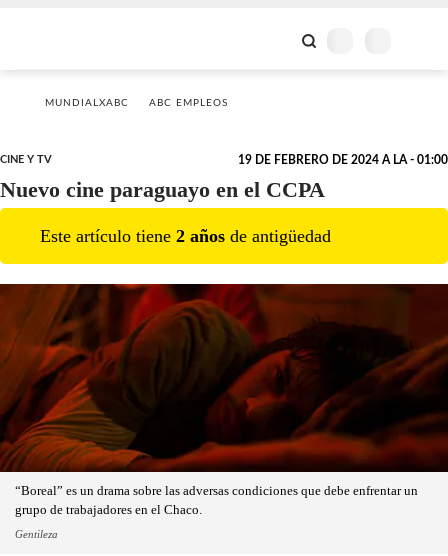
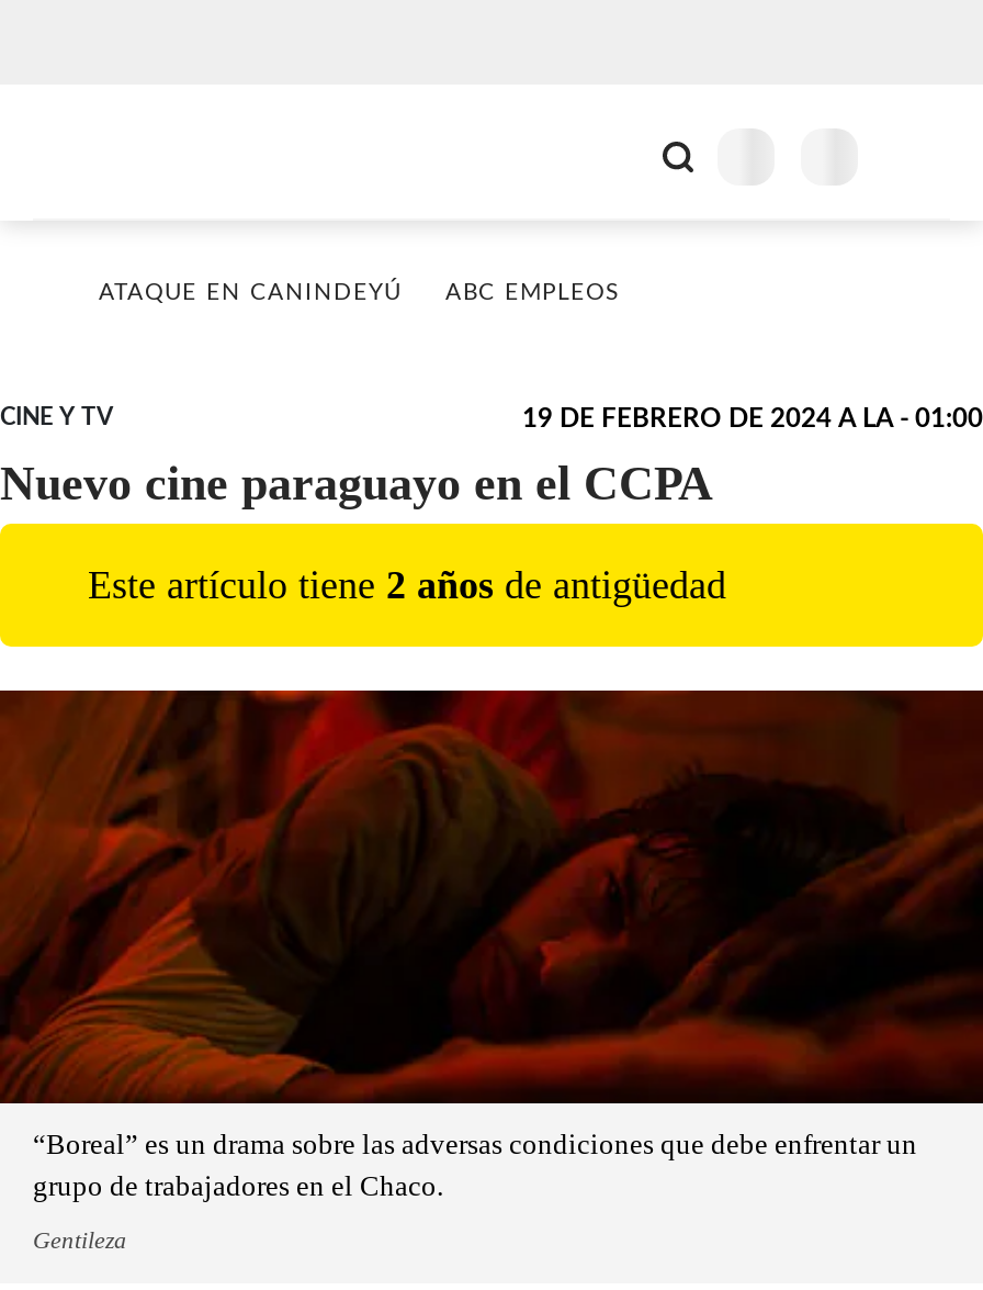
- MUNDIALXABC
+ ATAQUE EN CANINDEYÚ
